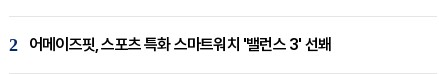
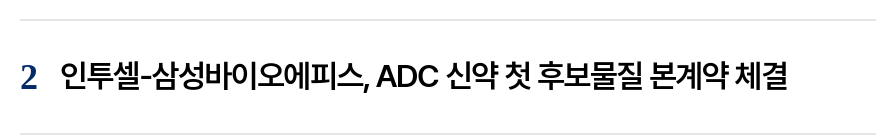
- 어메이즈핏, 스포츠 특화 스마트워치 '밸런스 3' 선봬
+ 인투셀-삼성바이오에피스, ADC 신약 첫 후보물질 본계약 체결
